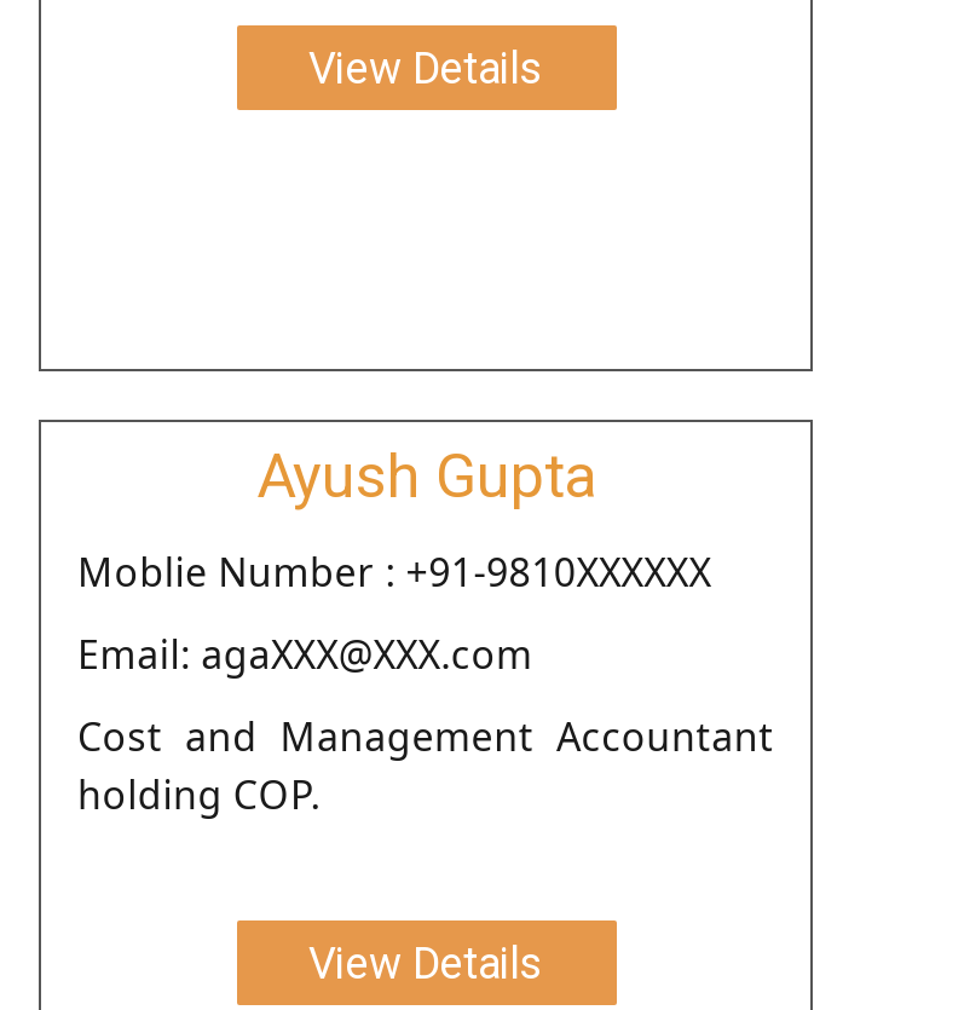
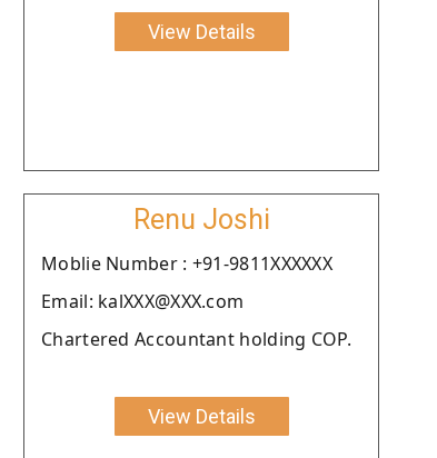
- Ayush Gupta
+ Renu Joshi

- Moblie Number : +91-9810XXXXXX
+ Moblie Number : +91-9811XXXXXX

- Email: agaXXX@XXX.com
+ Email: kalXXX@XXX.com

- Cost and Management Accountant
- holding COP.
+ Chartered Accountant holding COP.
